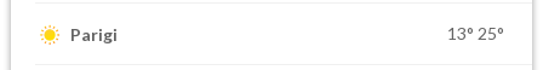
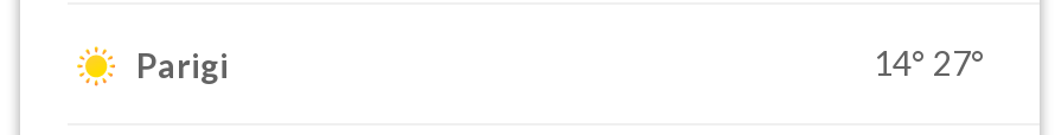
- 13° 25°
+ 14° 27°
